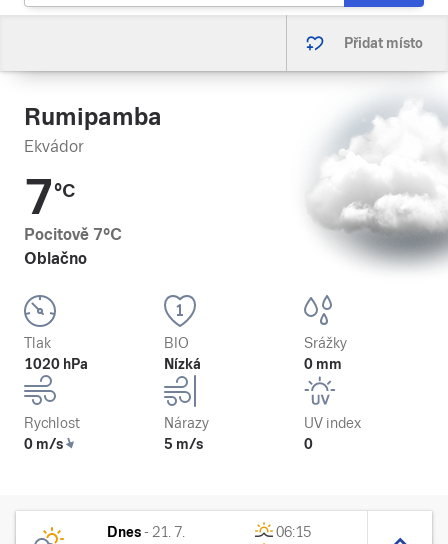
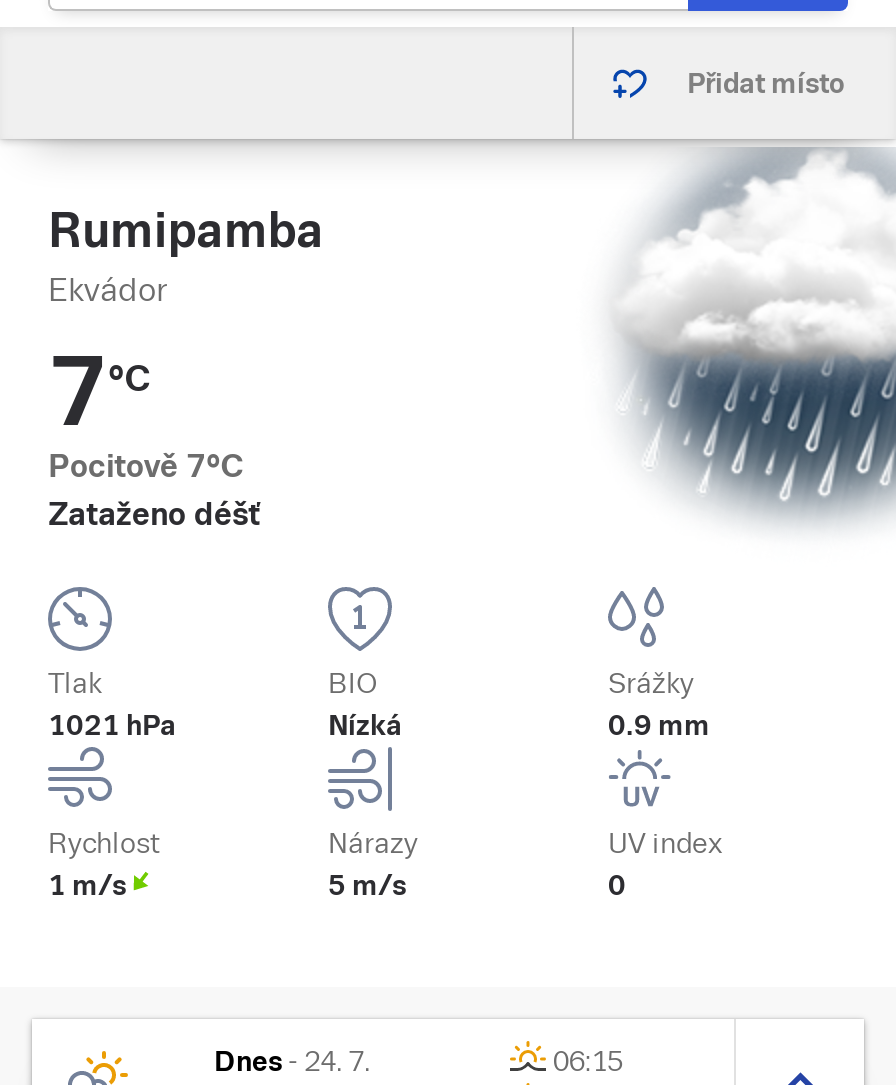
- [image]
+ [image]

- Oblačno
+ Zataženo déšť

- 1020 hPa
+ 1021 hPa

- 0 mm
+ 0.9 mm

- 0 m/s
+ 1 m/s

- Dnes - 21. 7.
+ Dnes - 24. 7.
